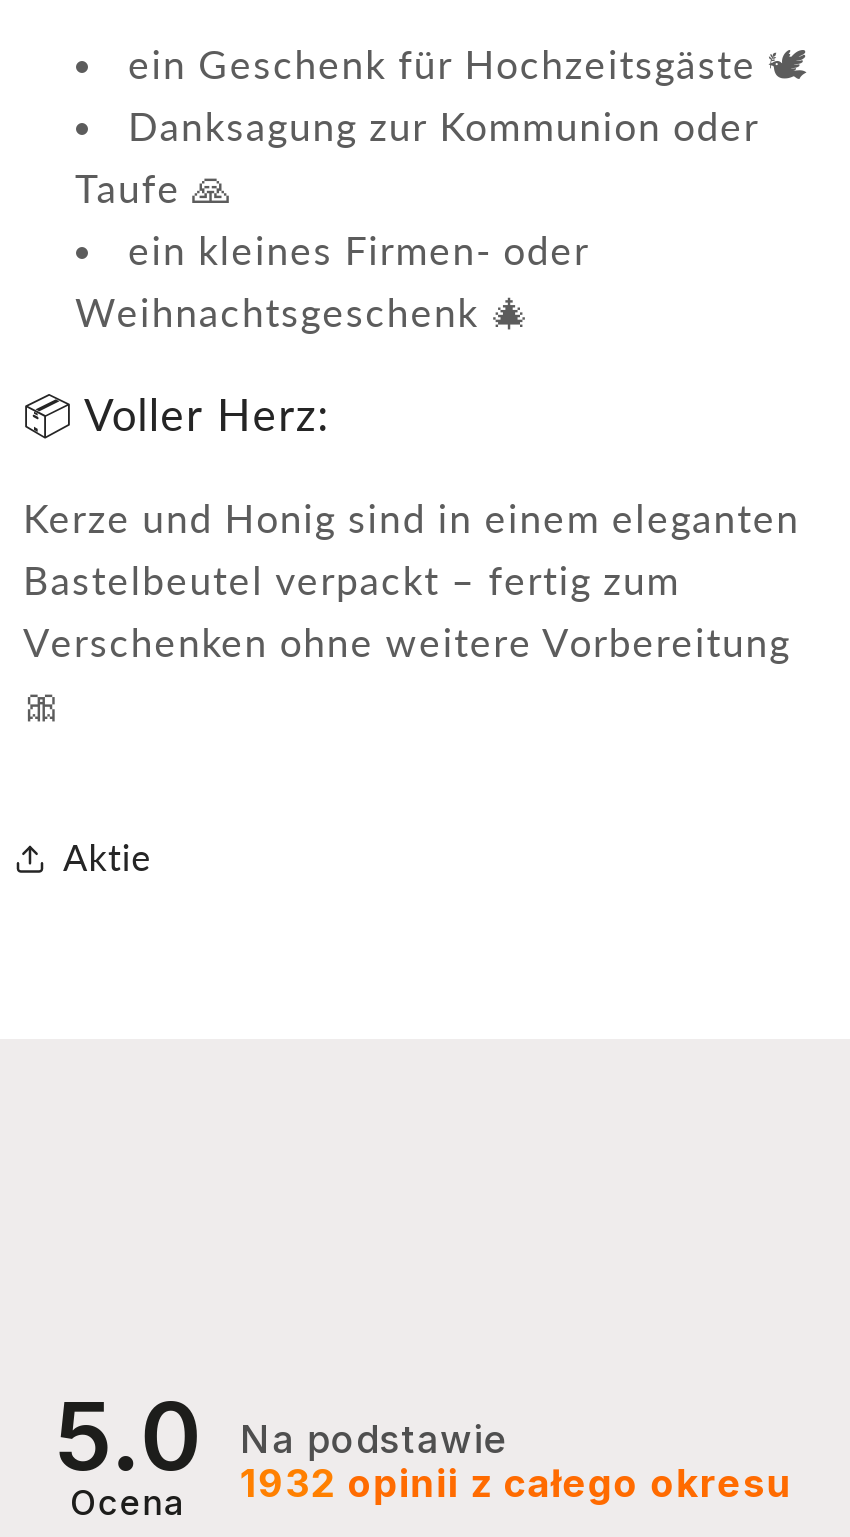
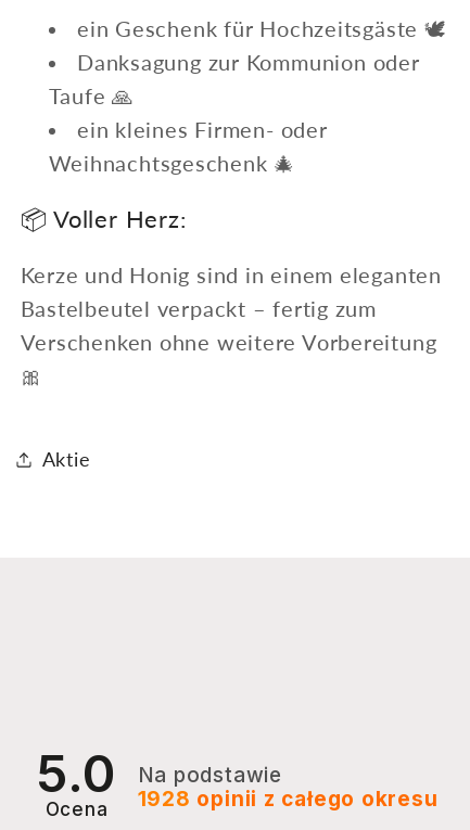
- 1932 opinii z całego okresu
+ 1928 opinii z całego okresu
